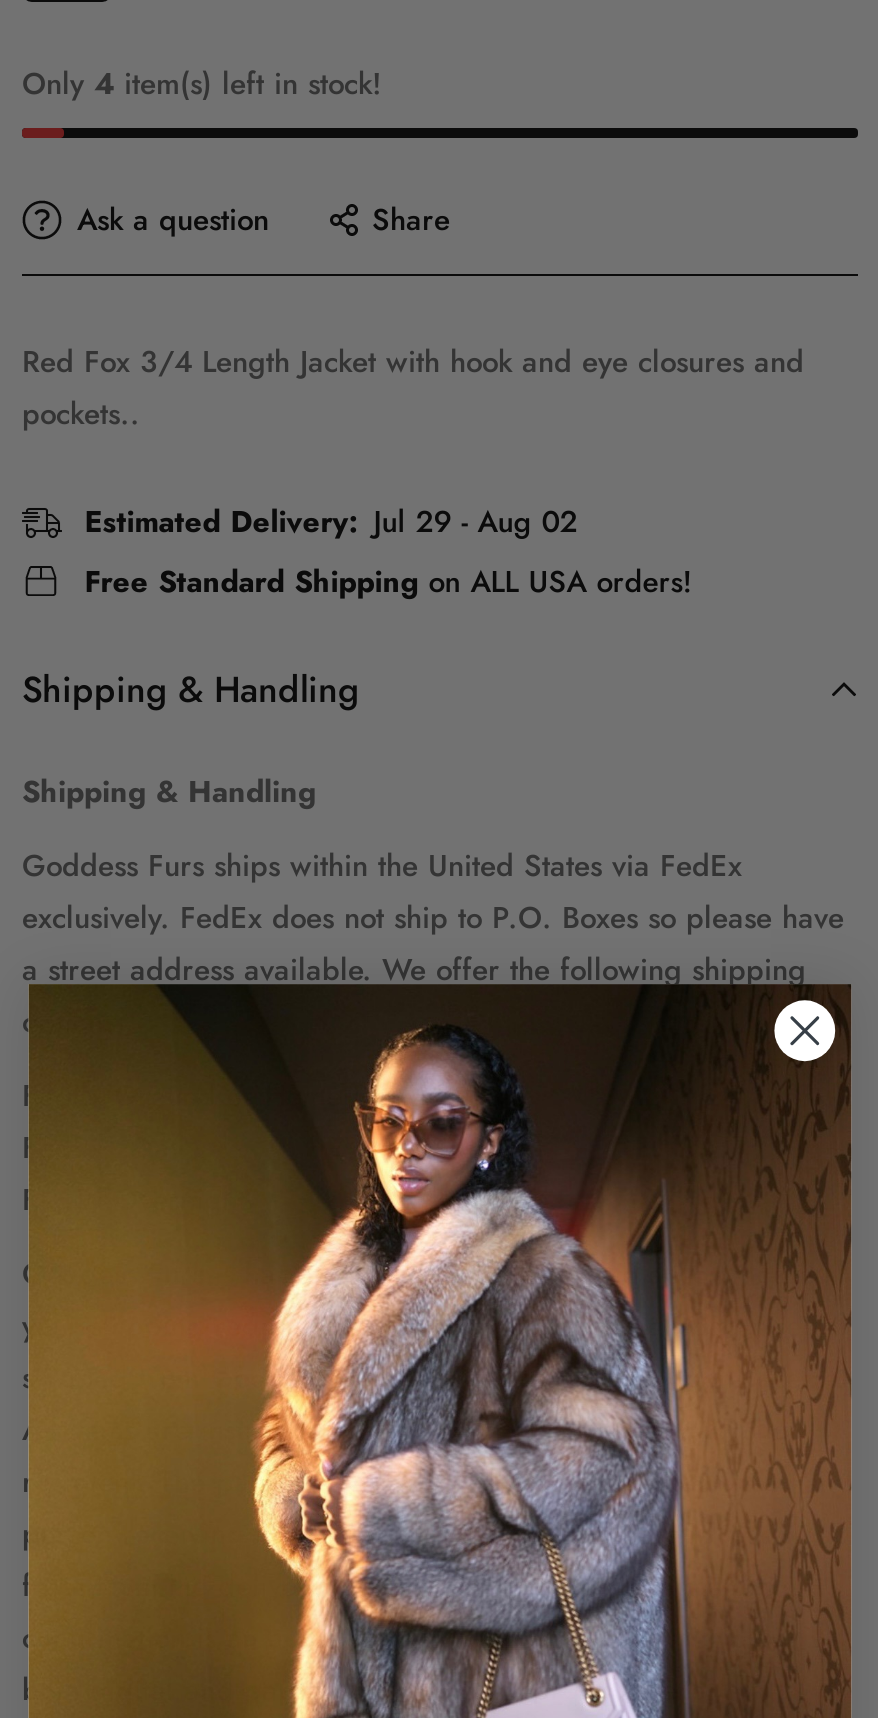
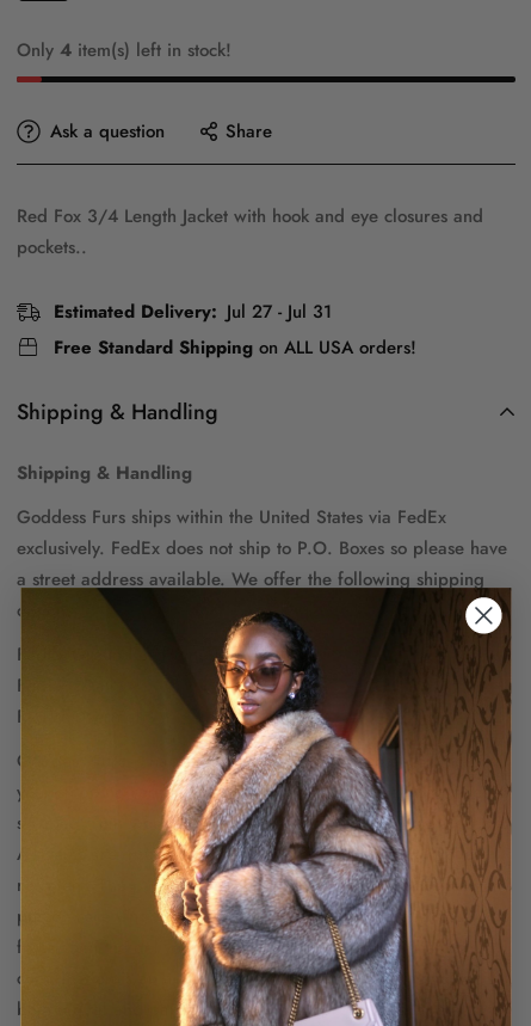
- Estimated Delivery: Jul 29 - Aug 02
+ Estimated Delivery: Jul 27 - Jul 31
